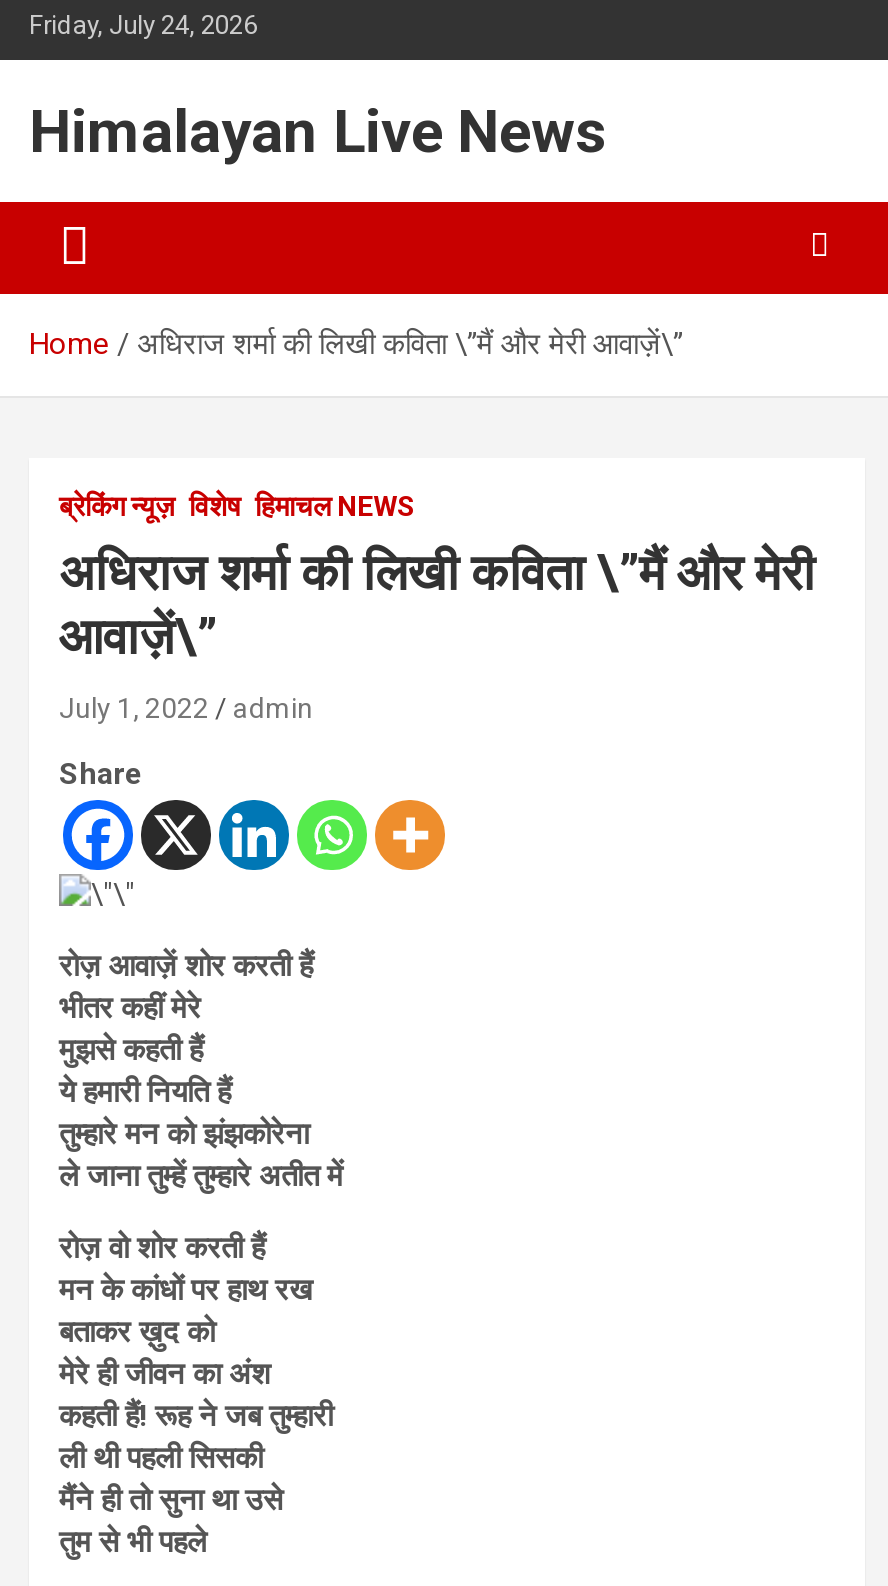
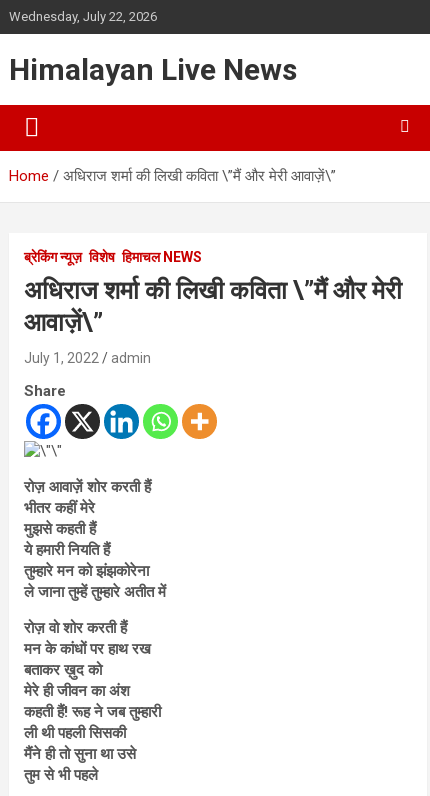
- Friday, July 24, 2026
+ Wednesday, July 22, 2026
